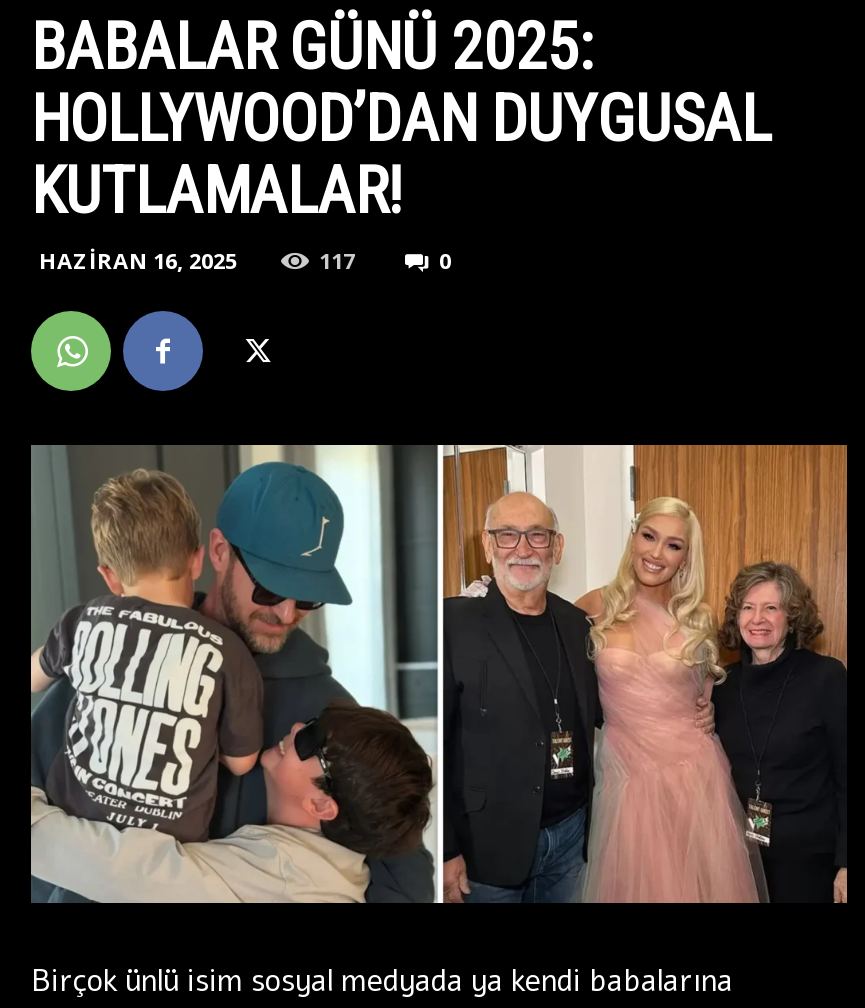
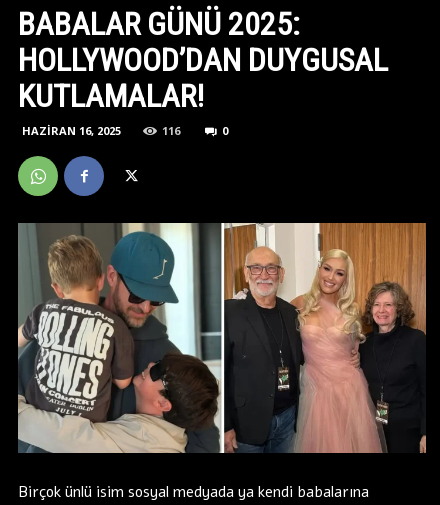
- 117
+ 116
